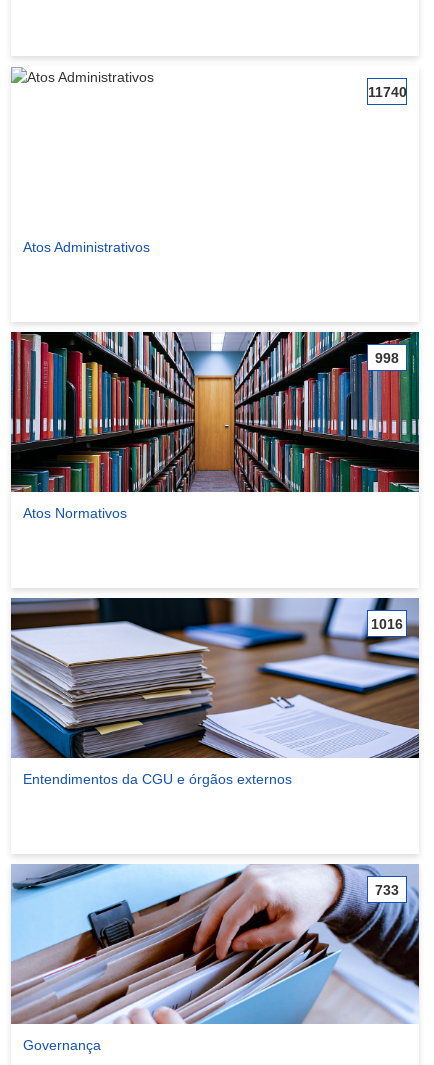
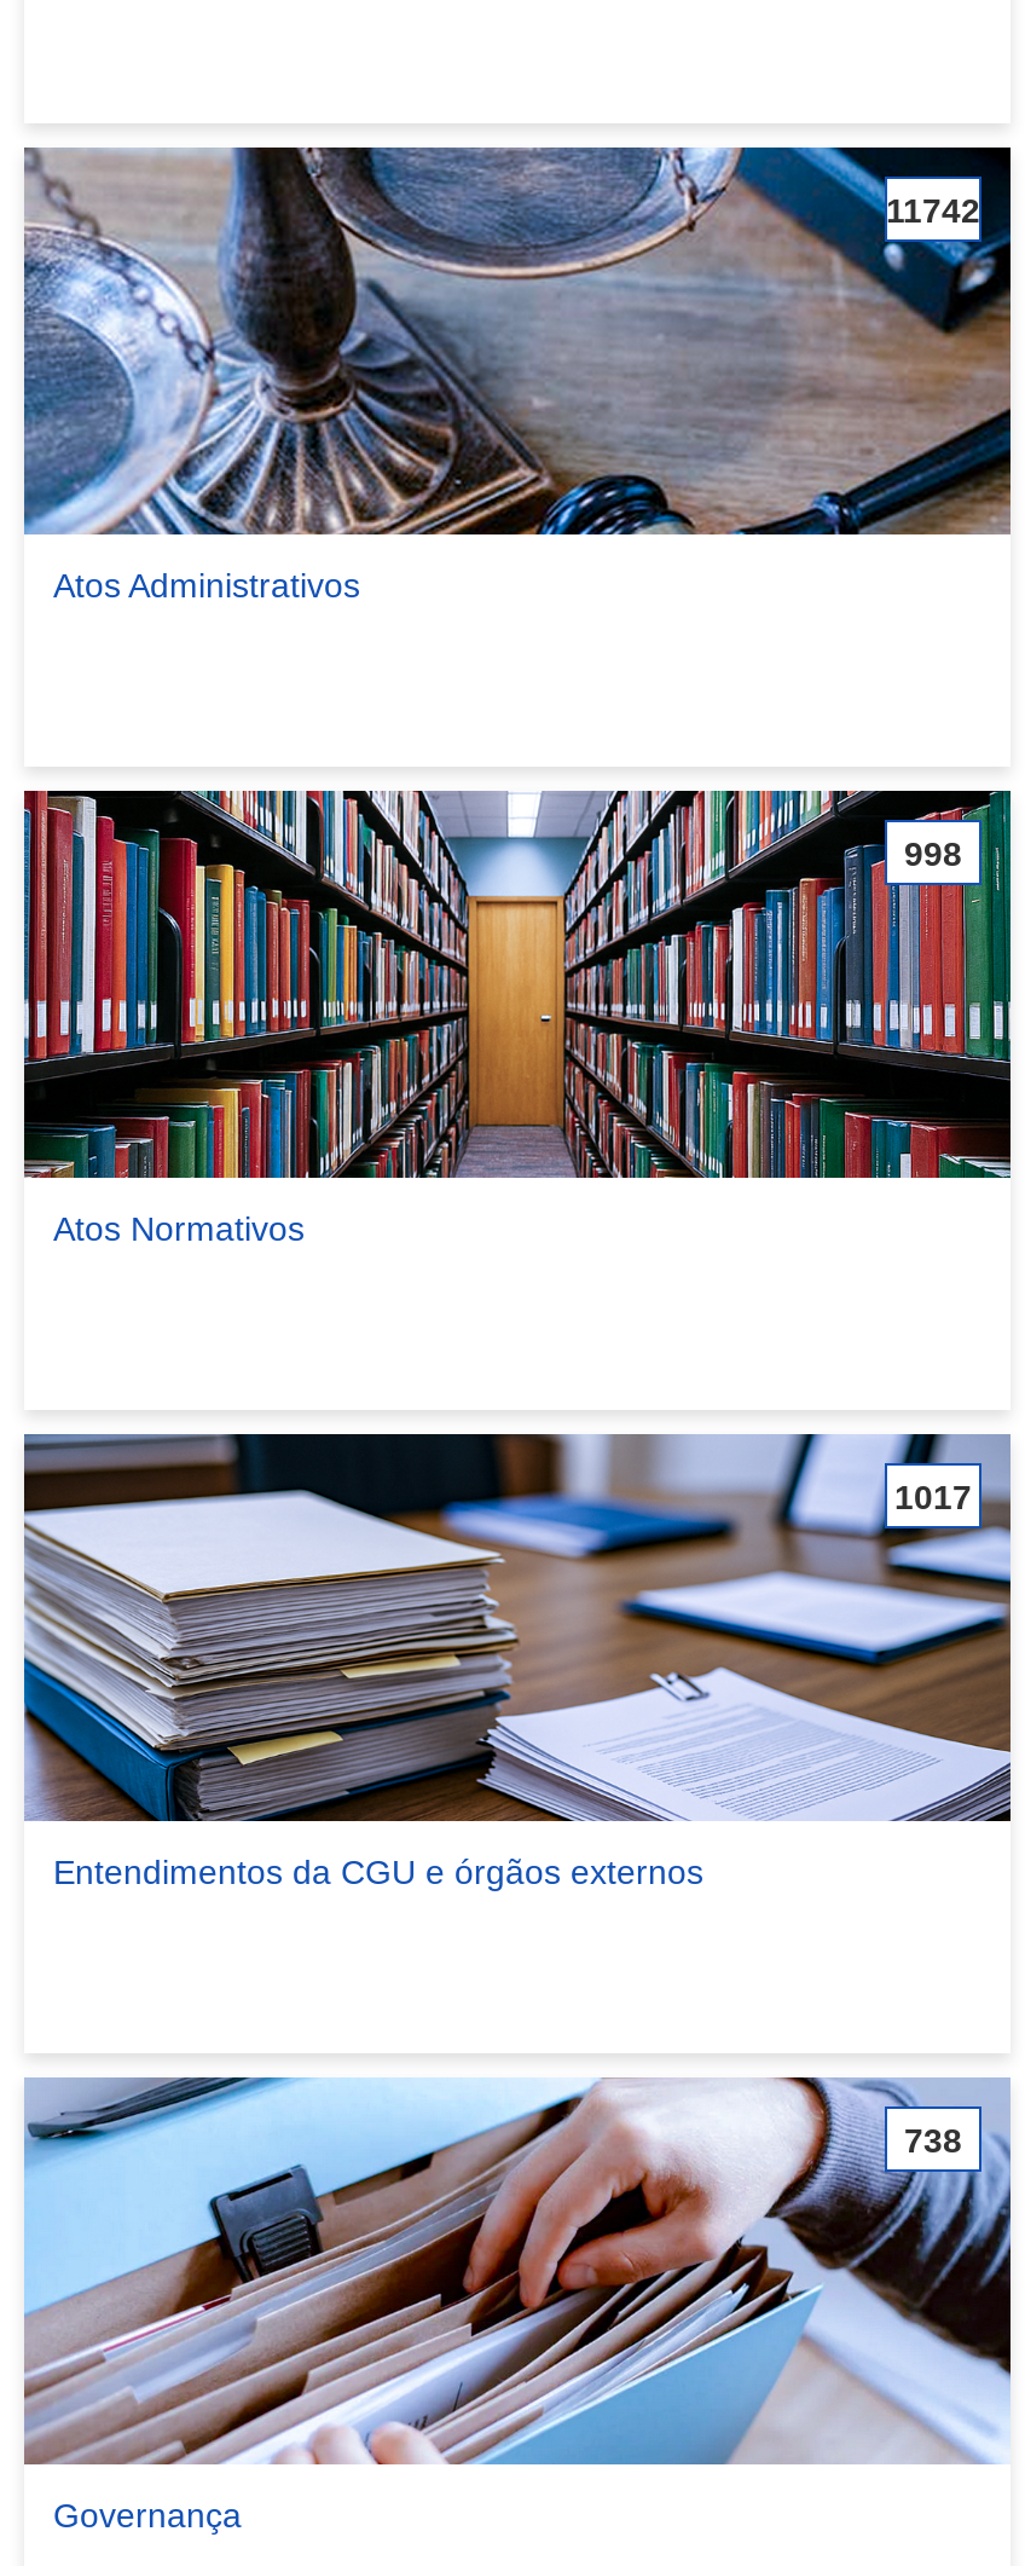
+ [image]

- 11740
+ 11742

- 1016
+ 1017

- 733
+ 738
